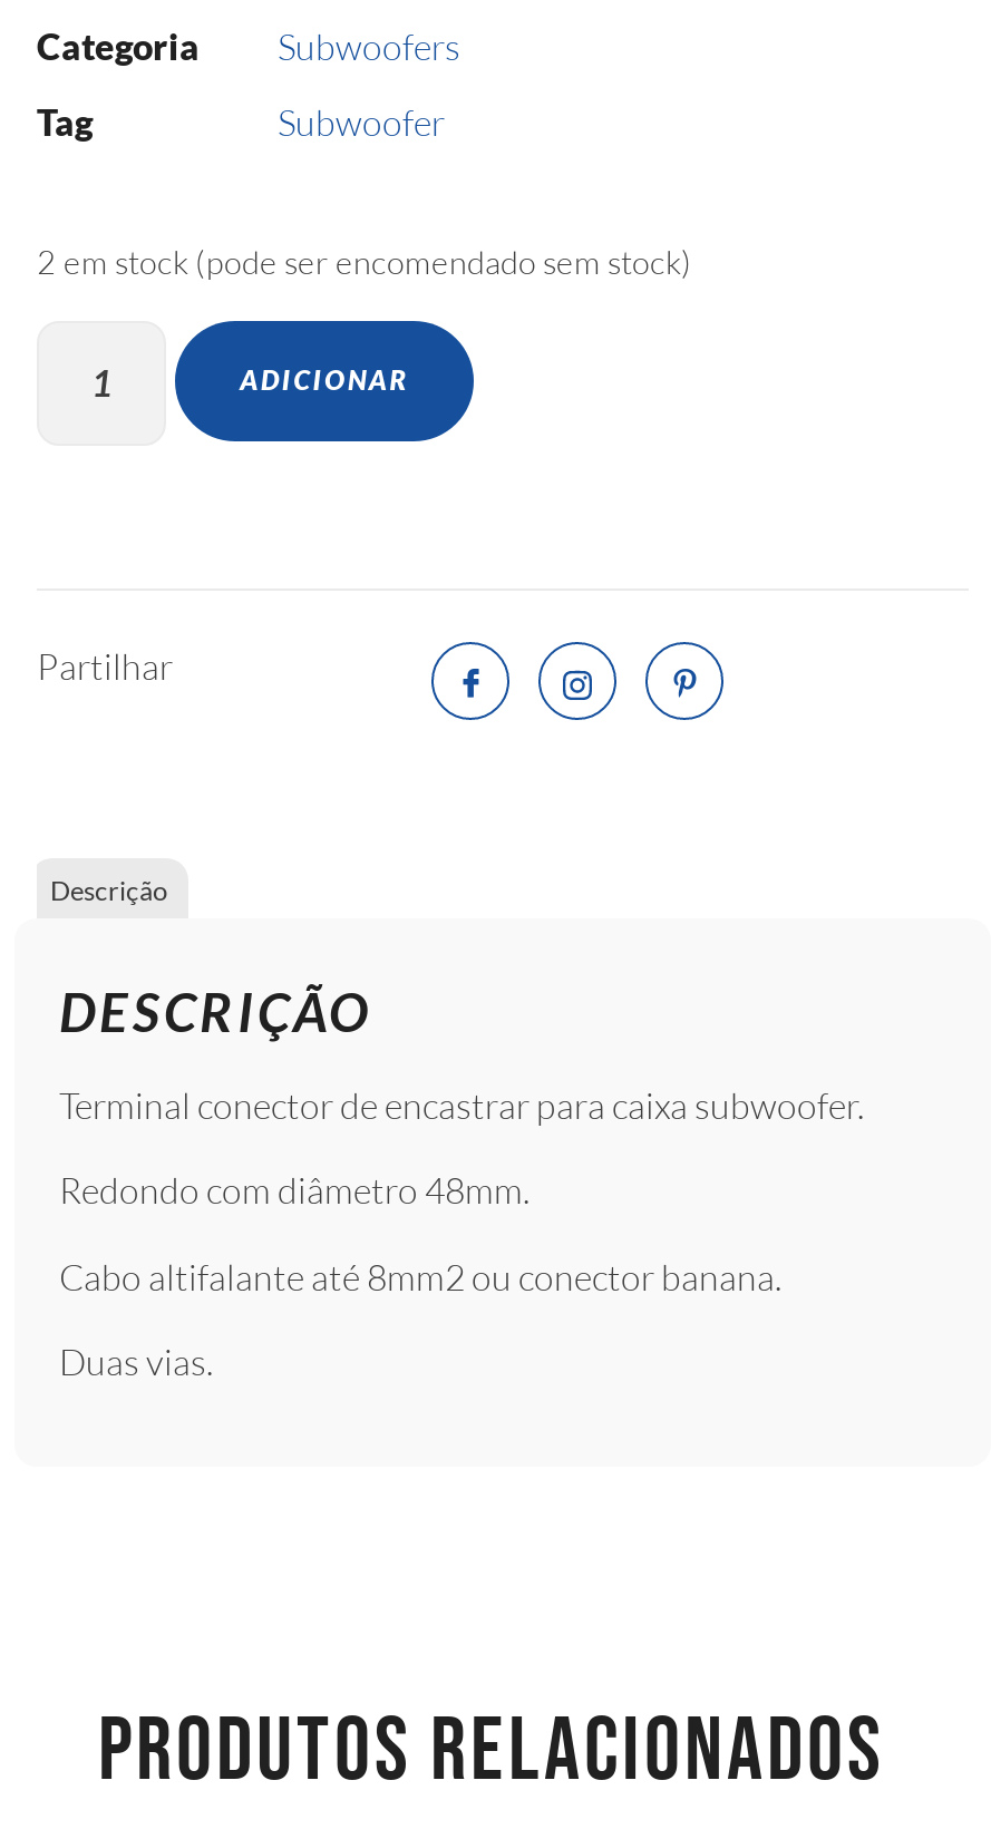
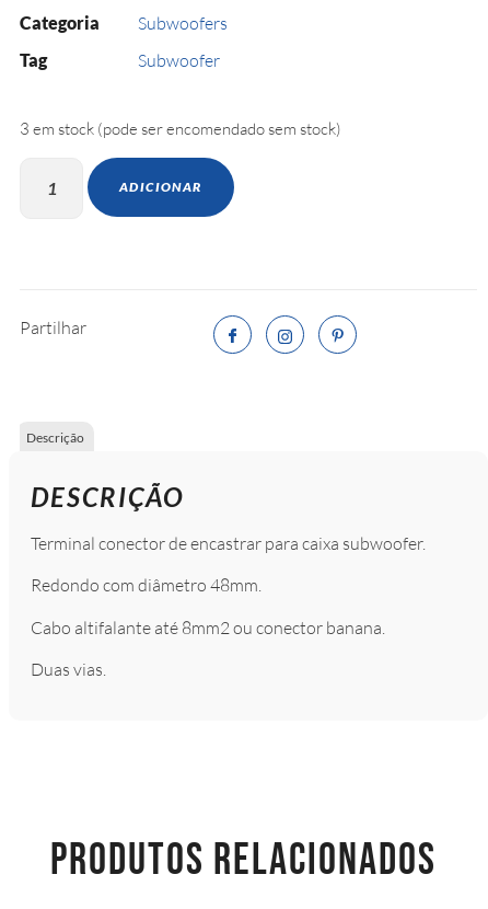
- 2 em stock (pode ser encomendado sem stock)
+ 3 em stock (pode ser encomendado sem stock)
